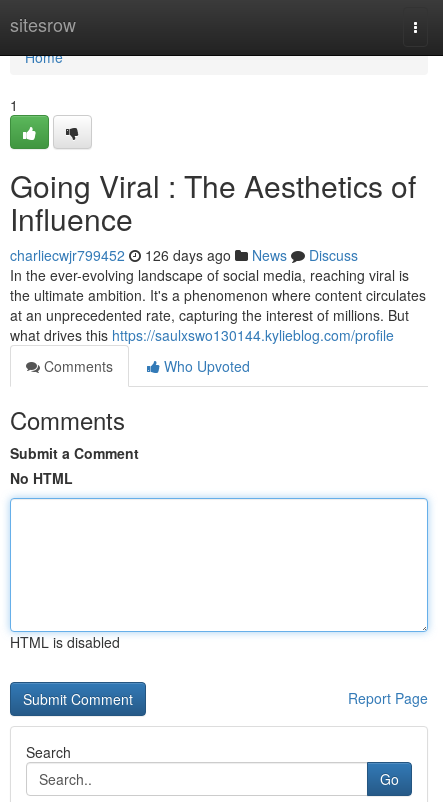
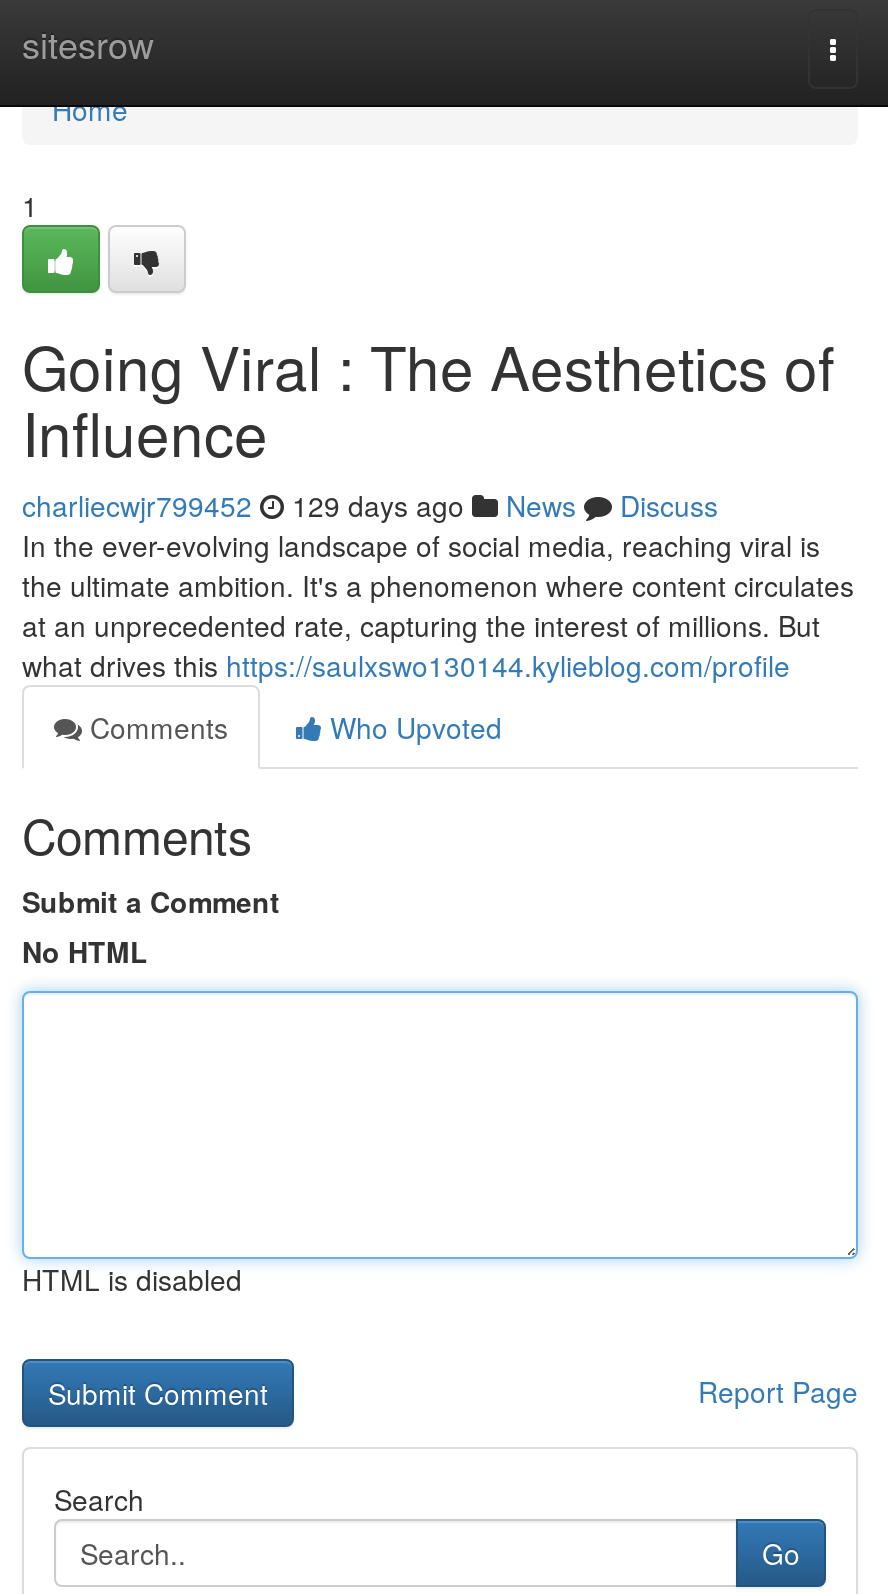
- charliecwjr799452 126 days ago News Discuss
+ charliecwjr799452 129 days ago News Discuss
